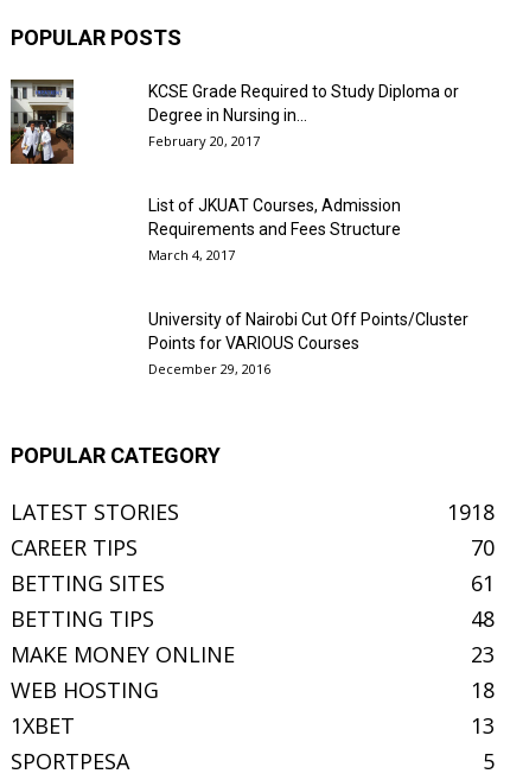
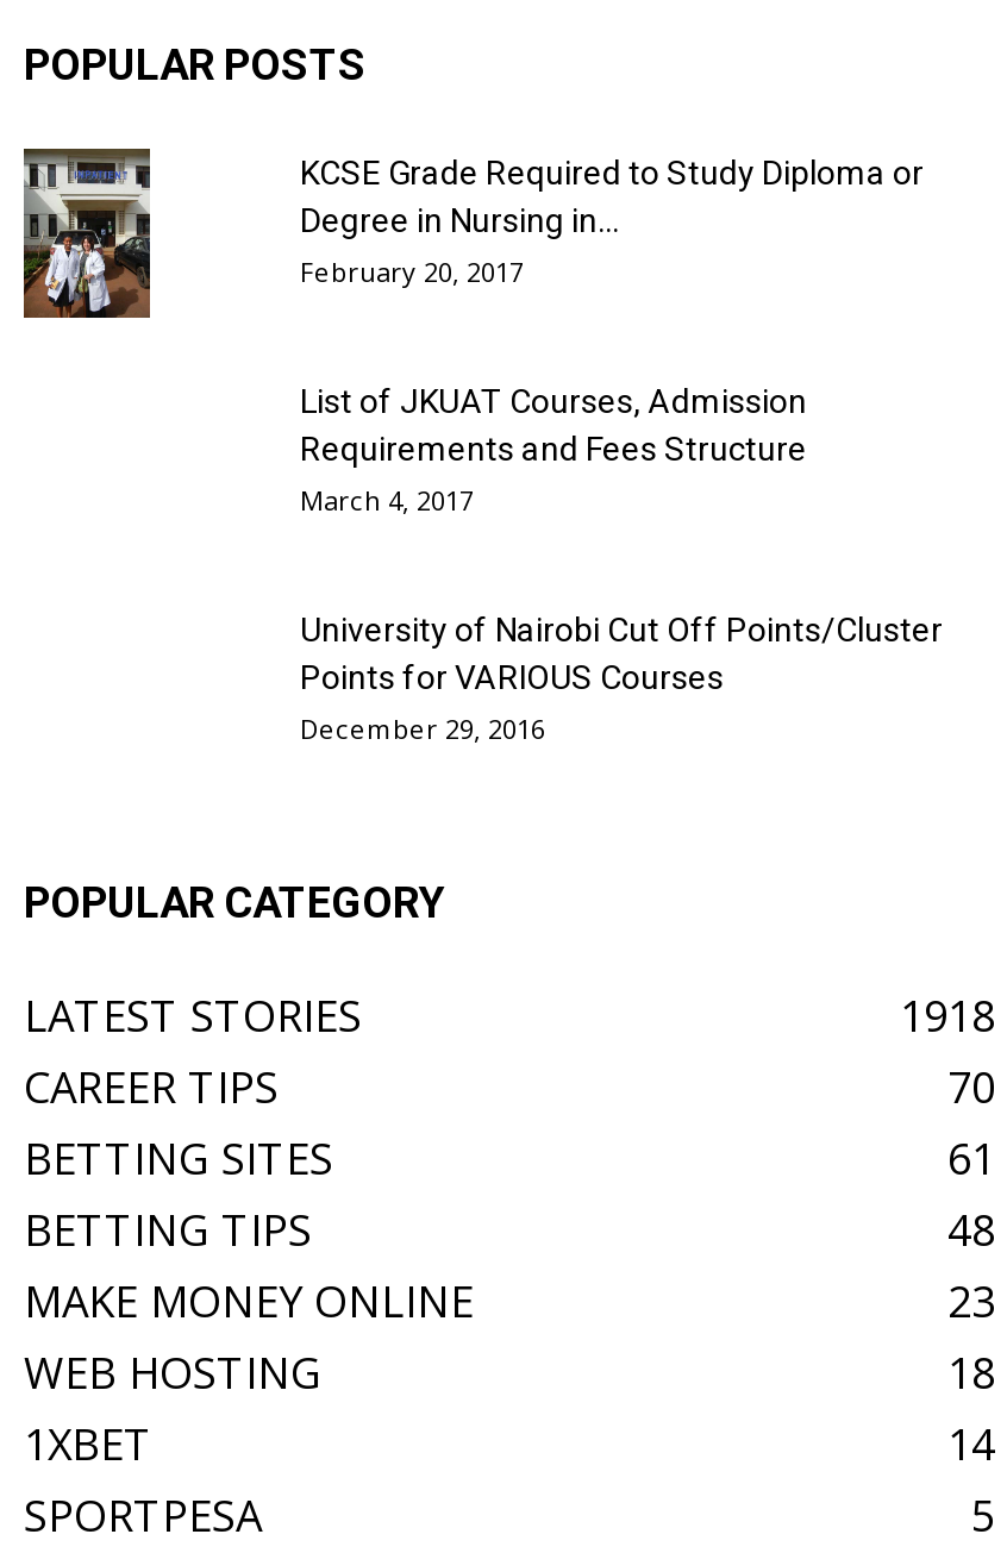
- 13
+ 14
